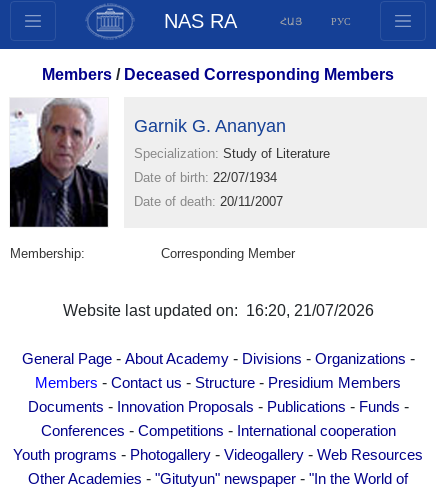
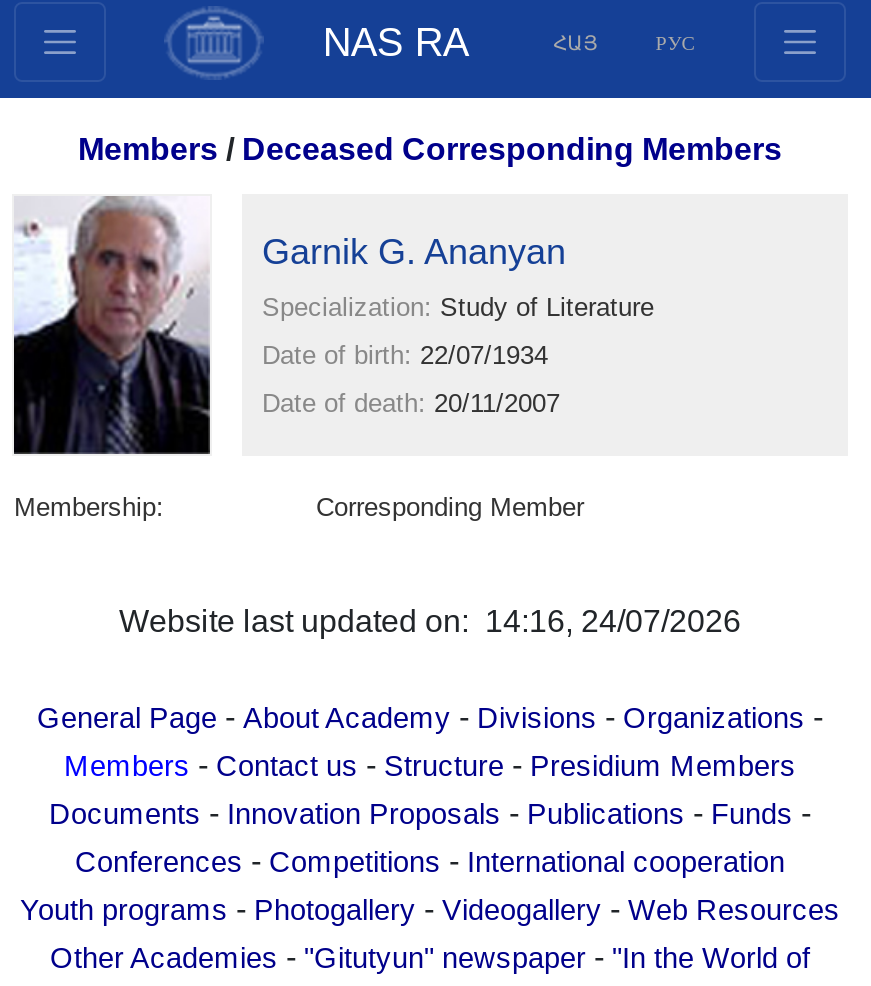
- Website last updated on: 16:20, 21/07/2026
+ Website last updated on: 14:16, 24/07/2026
